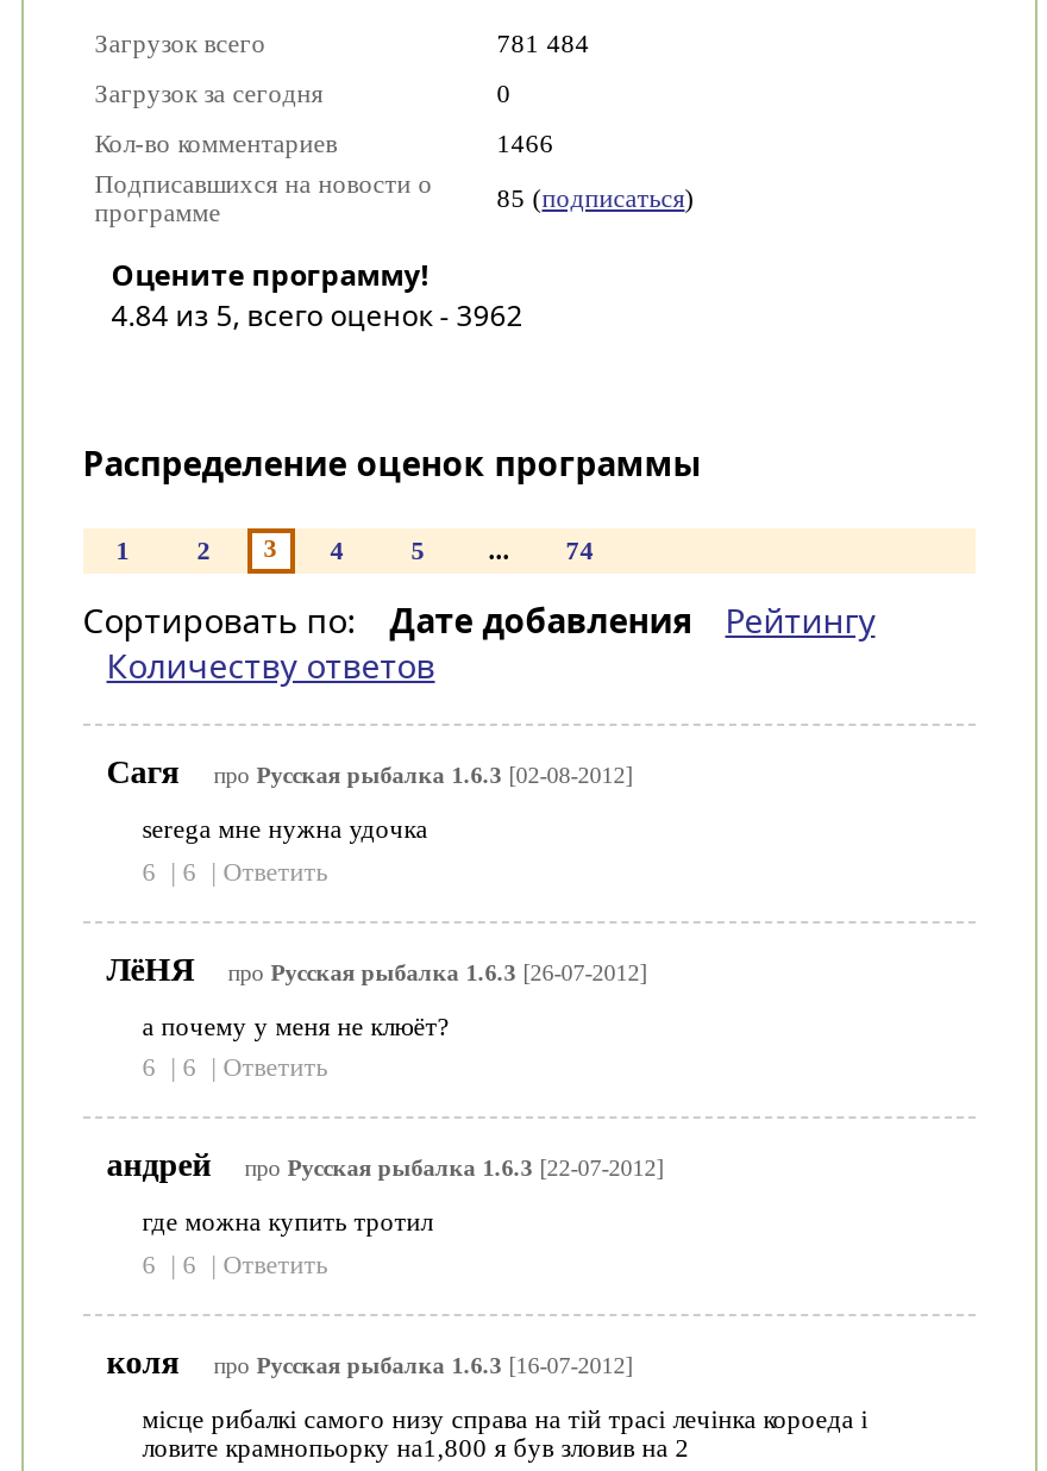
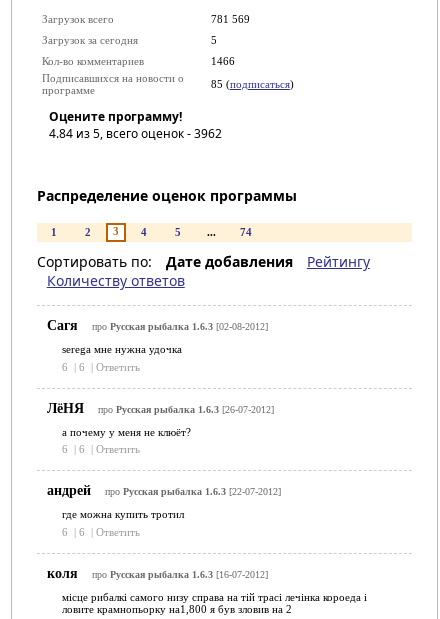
- 781 484
+ 781 569

- 0
+ 5
